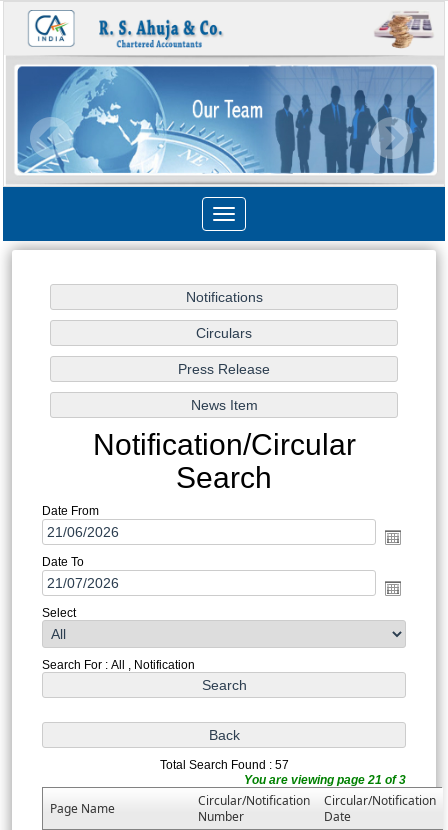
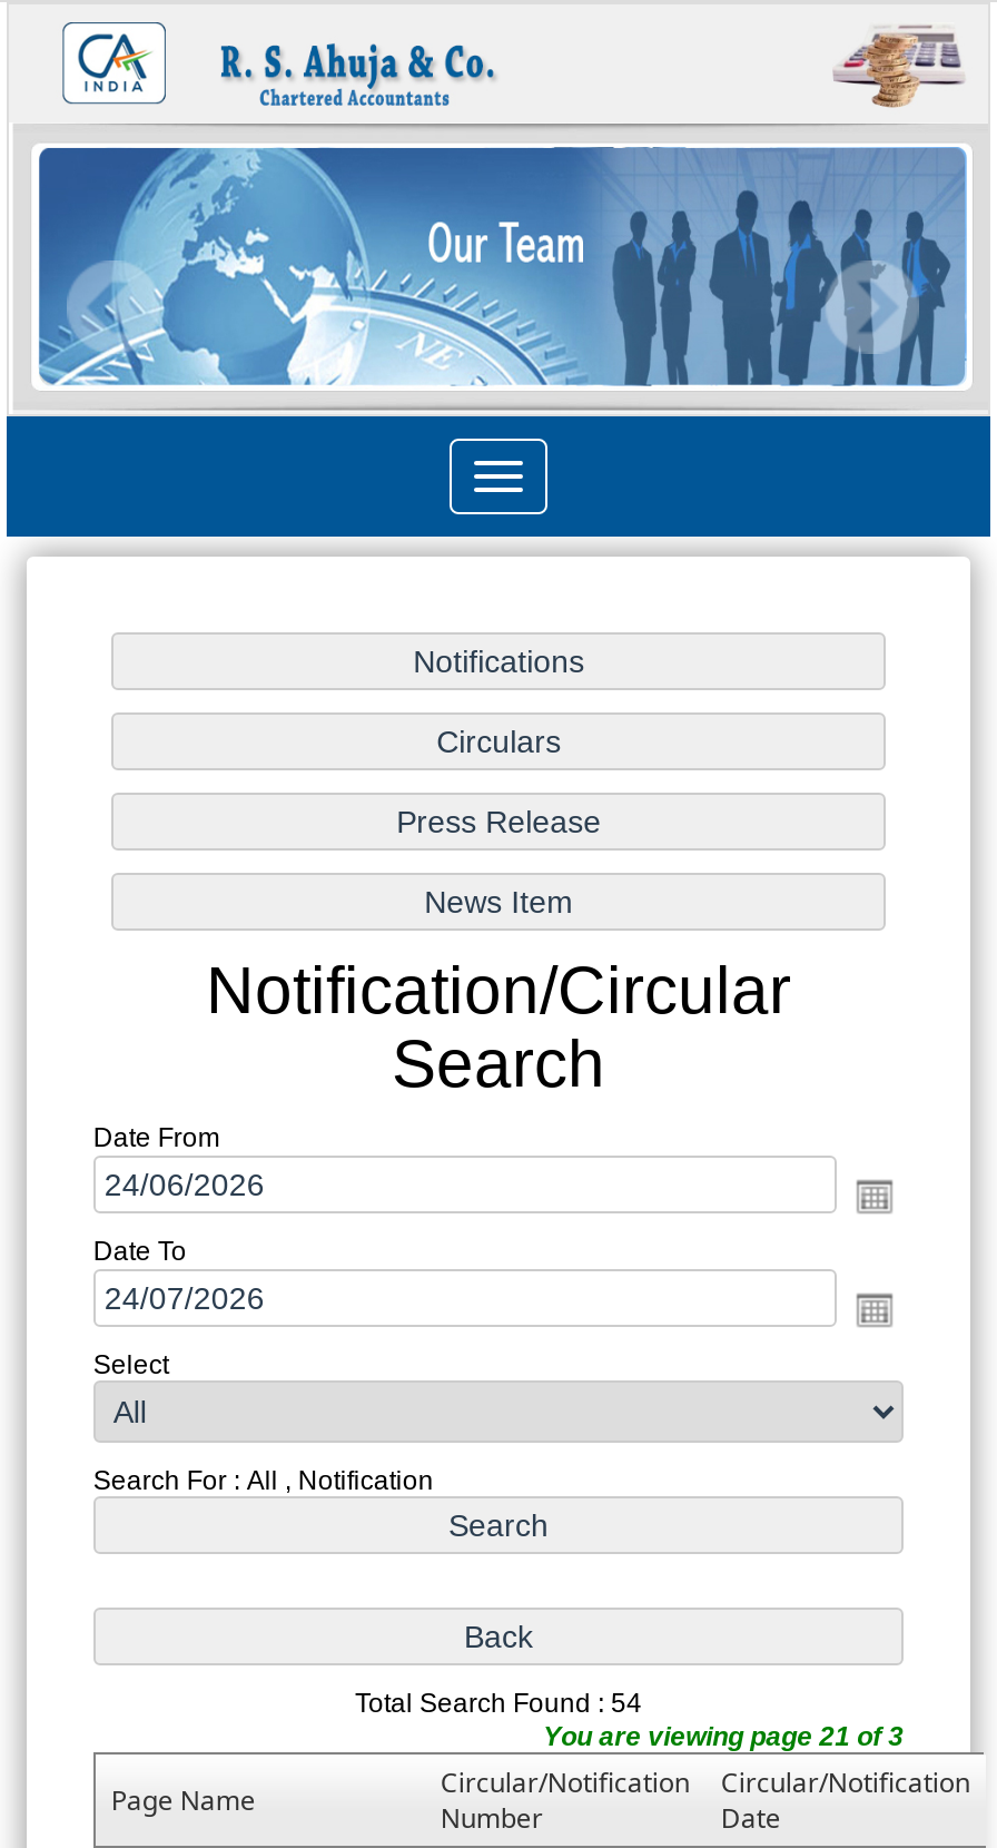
- Total Search Found : 57
+ Total Search Found : 54
